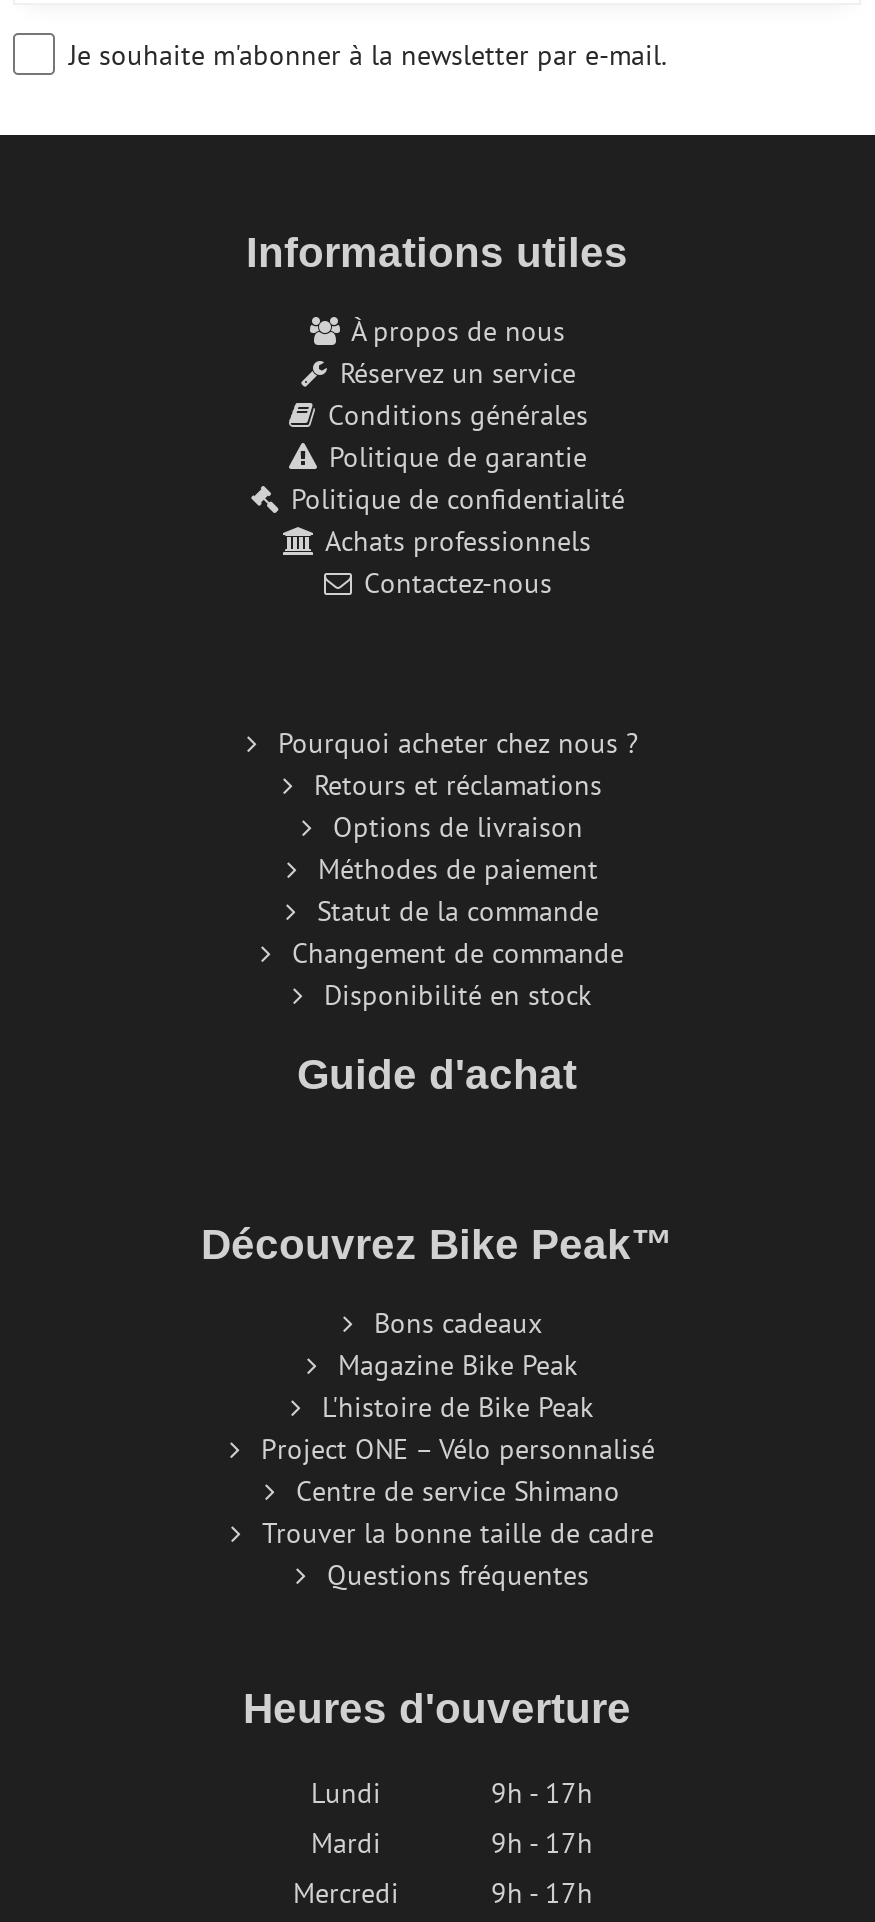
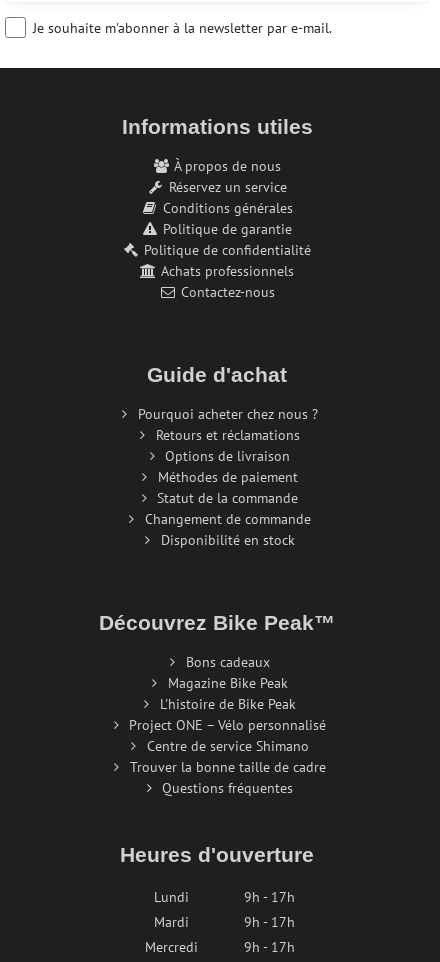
moved down: Pourquoi acheter chez nous ? | Retours et réclamations | Options de livraison | Méthodes de paiement | Statut de la commande | Changement de commande | Disponibilité en stock

moved up: Guide d'achat
